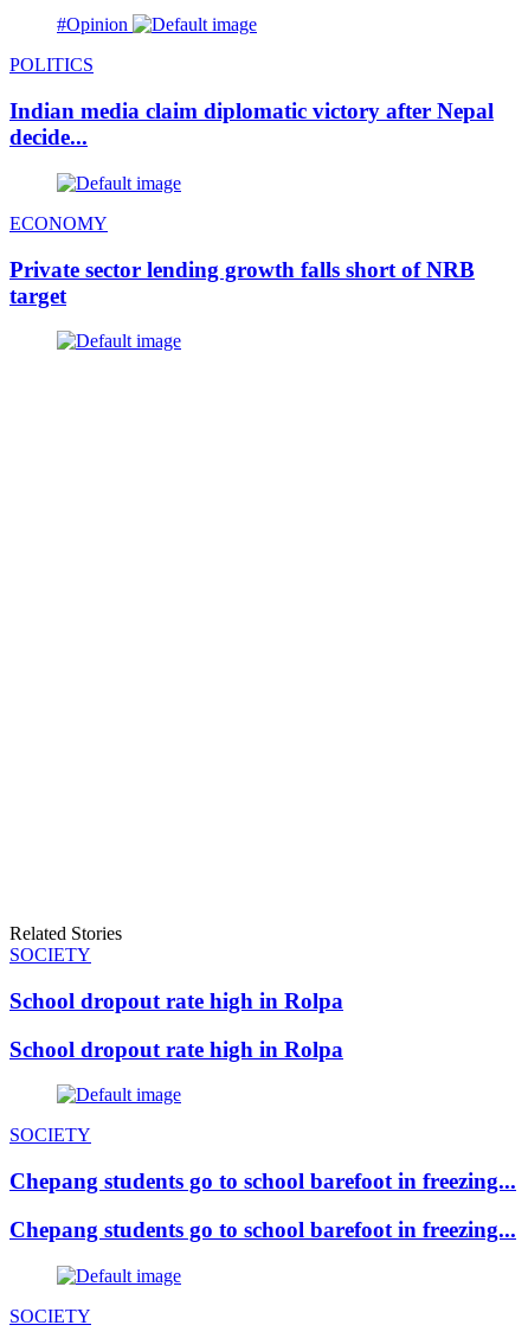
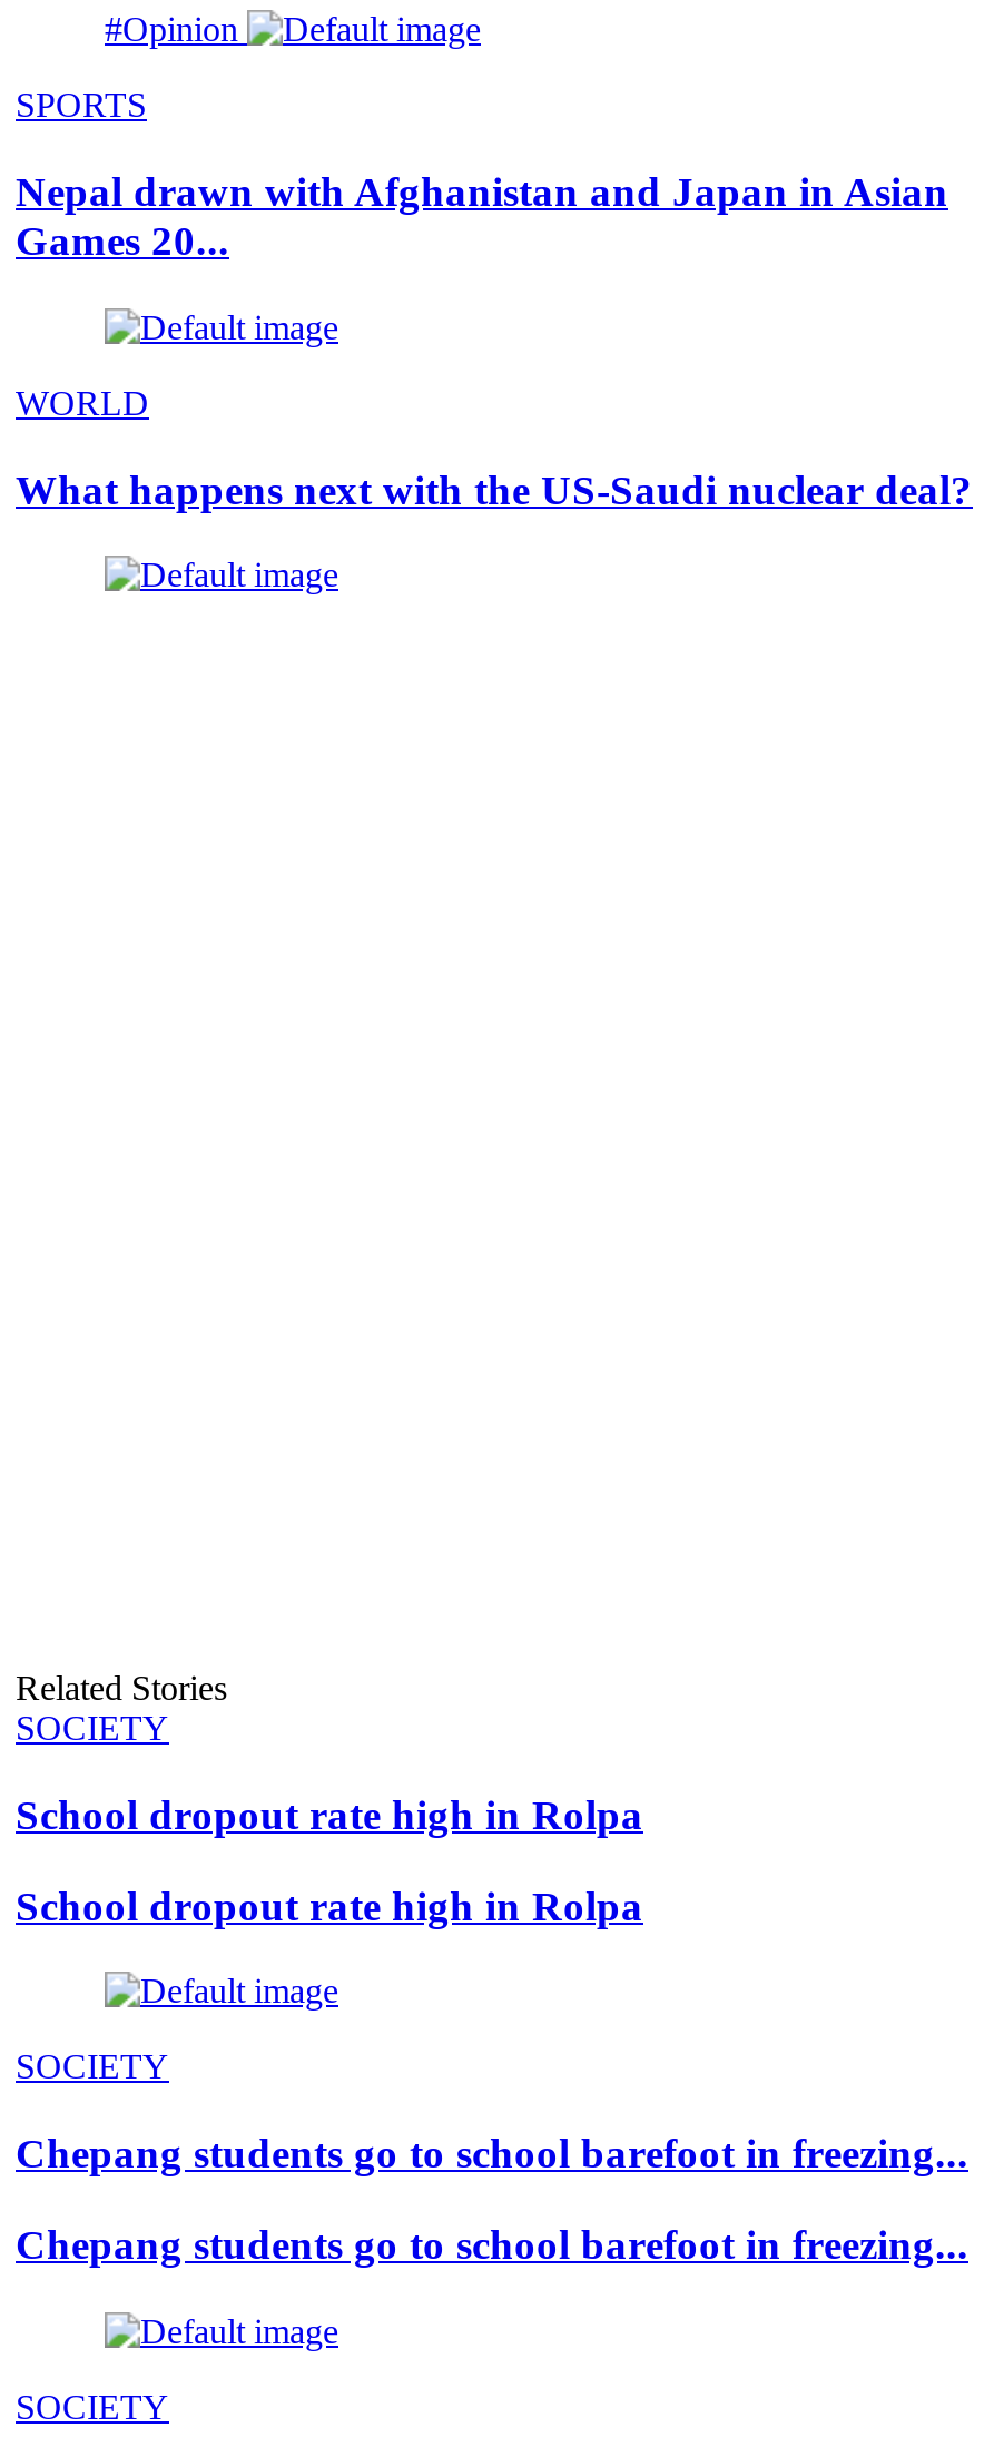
- POLITICS
+ SPORTS

- Indian media claim diplomatic victory after Nepal
- decide...
+ Nepal drawn with Afghanistan and Japan in Asian
+ Games 20...

- ECONOMY
+ WORLD

- Private sector lending growth falls short of NRB
- target
+ What happens next with the US-Saudi nuclear deal?
